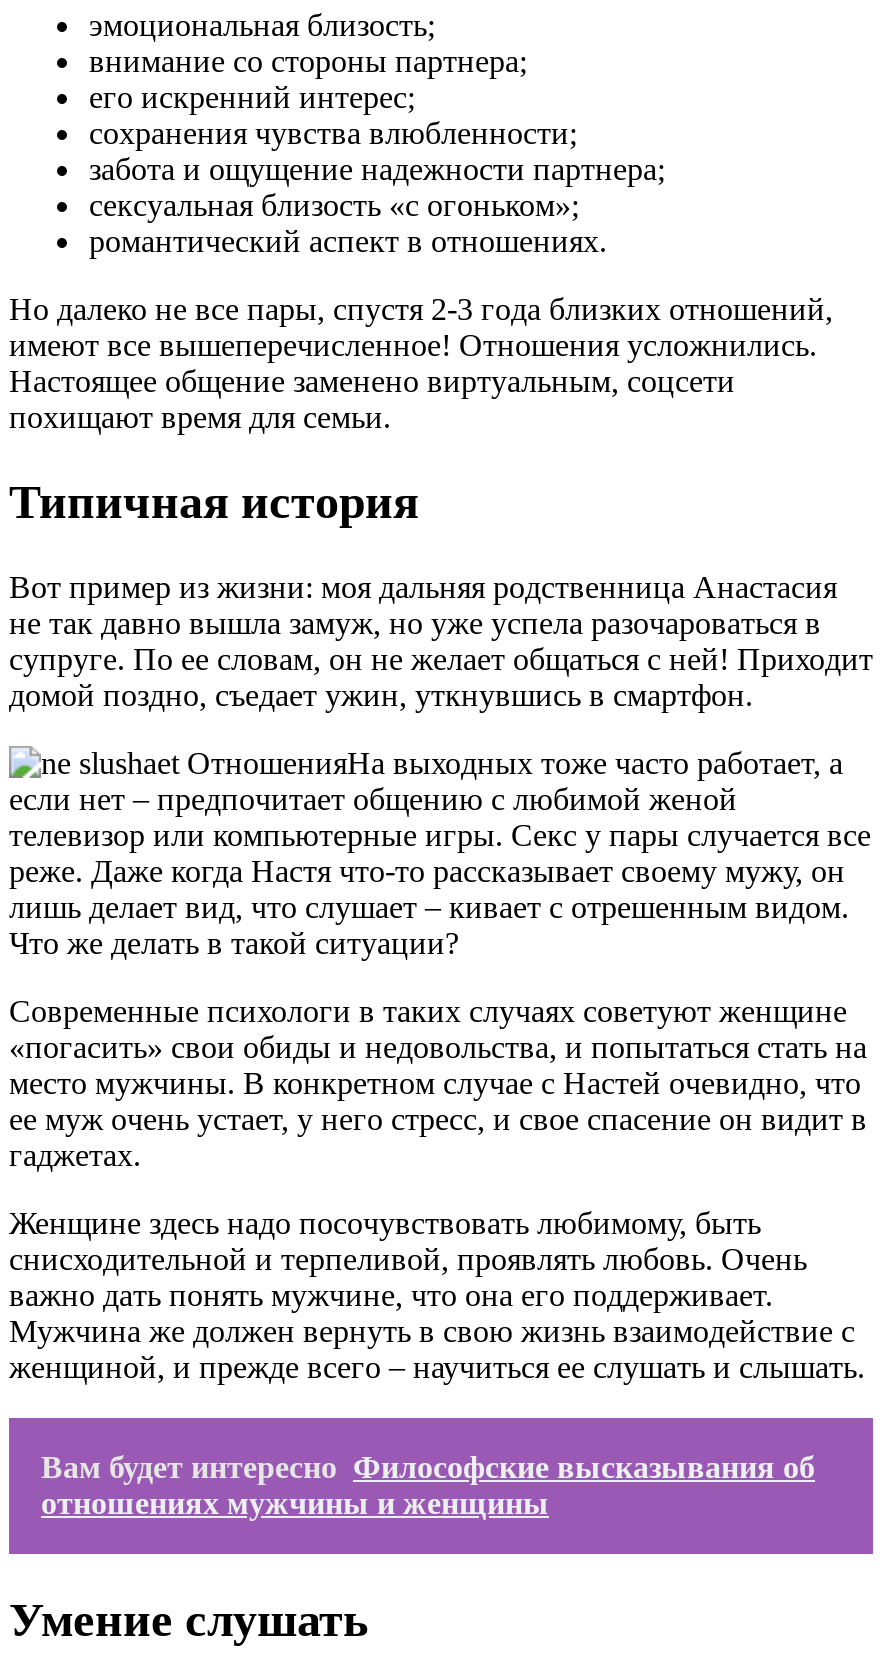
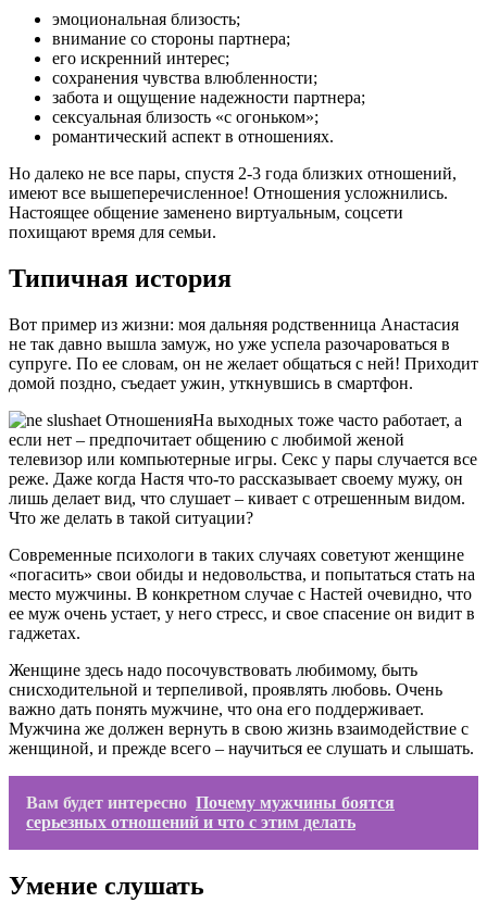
- Вам будет интересно Философские высказывания об
- отношениях мужчины и женщины
+ Вам будет интересно Почему мужчины боятся
+ серьезных отношений и что с этим делать
